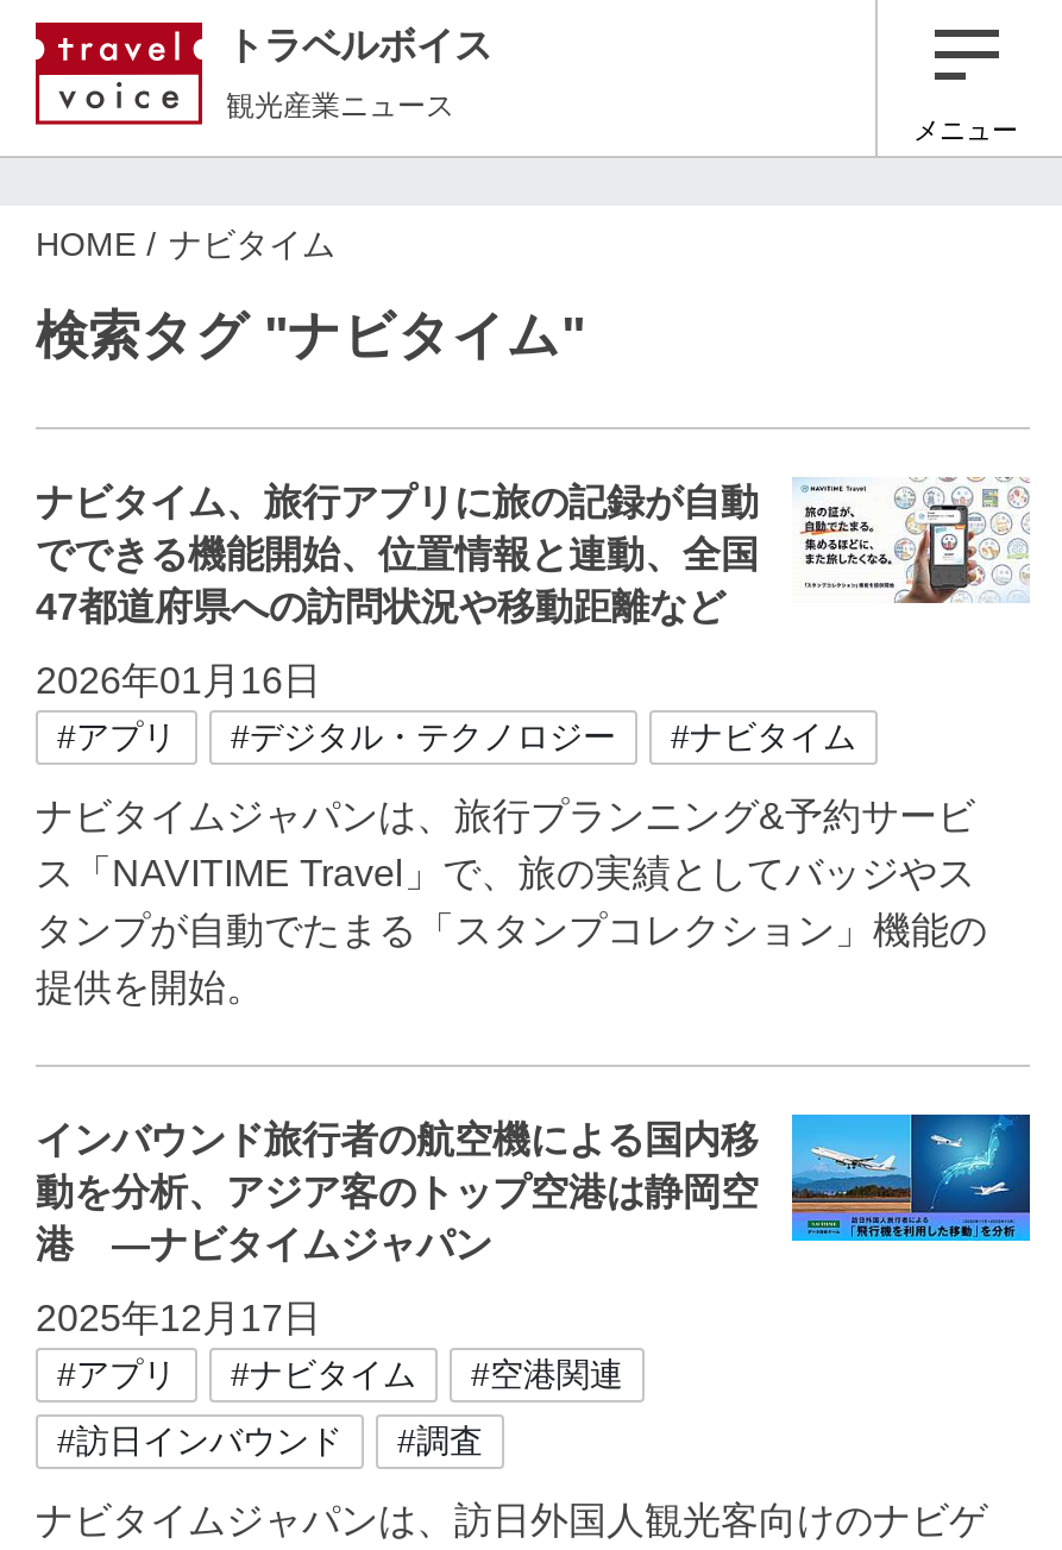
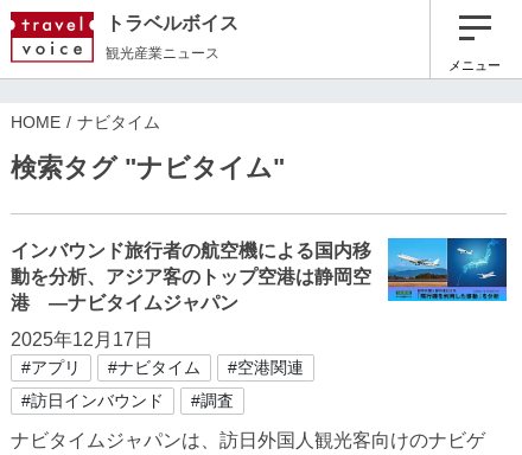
- [image]
- ナビタイム、旅行アプリに旅の記録が自動
- でできる機能開始、位置情報と連動、全国
- 47都道府県への訪問状況や移動距離など
- 2026年01月16日
- #アプリ
- #デジタル・テクノロジー
- #ナビタイム
- ナビタイムジャパンは、旅行プランニング&予約サービ
- ス「NAVITIME Travel」で、旅の実績としてバッジやス
- タンプが自動でたまる「スタンプコレクション」機能の
- 提供を開始。
